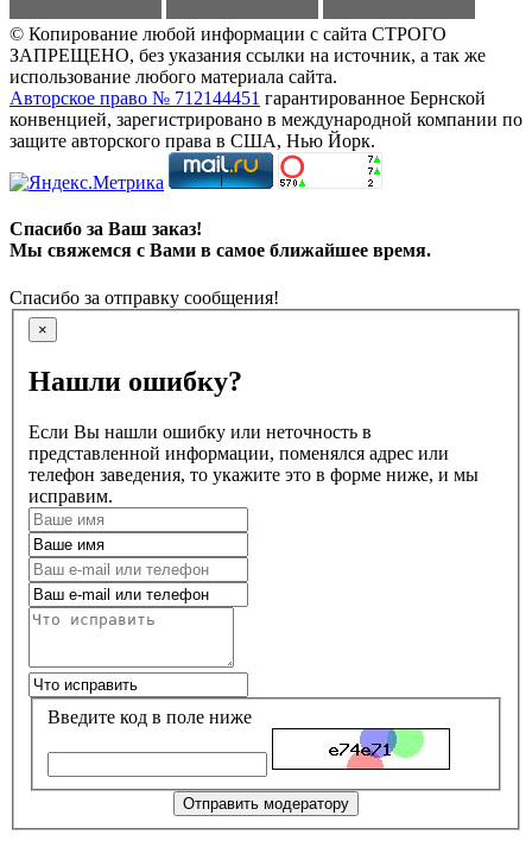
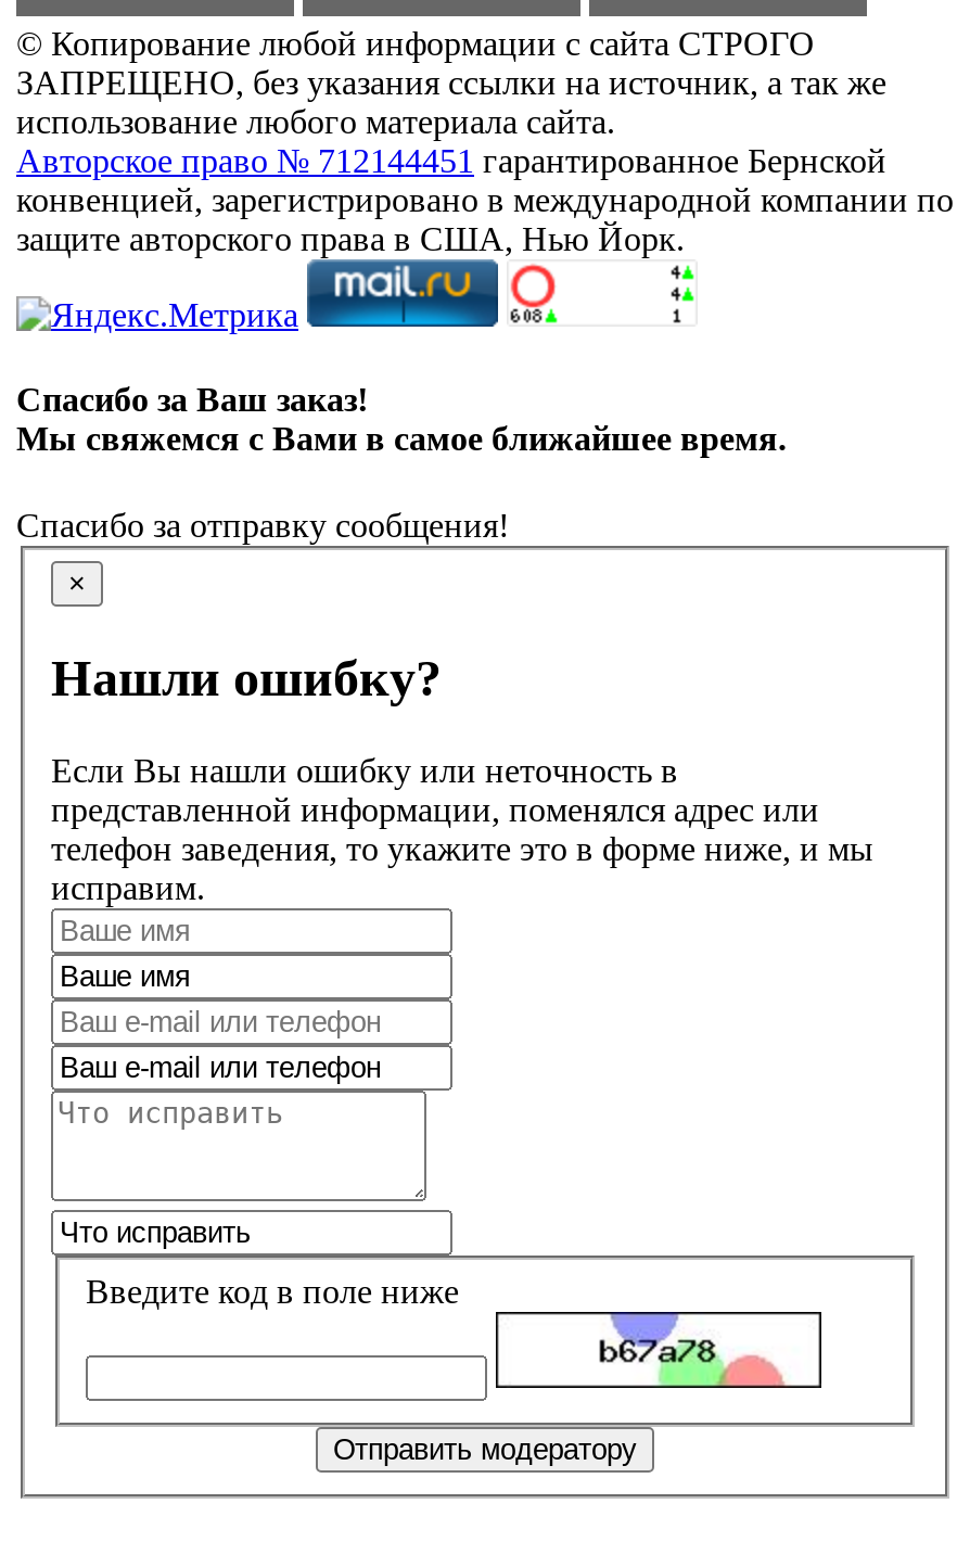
- [image]
+ [image]
